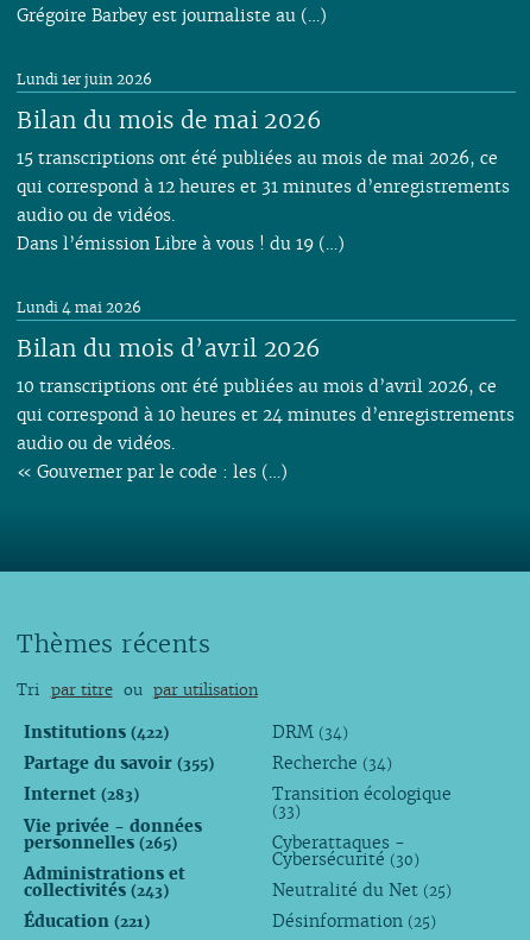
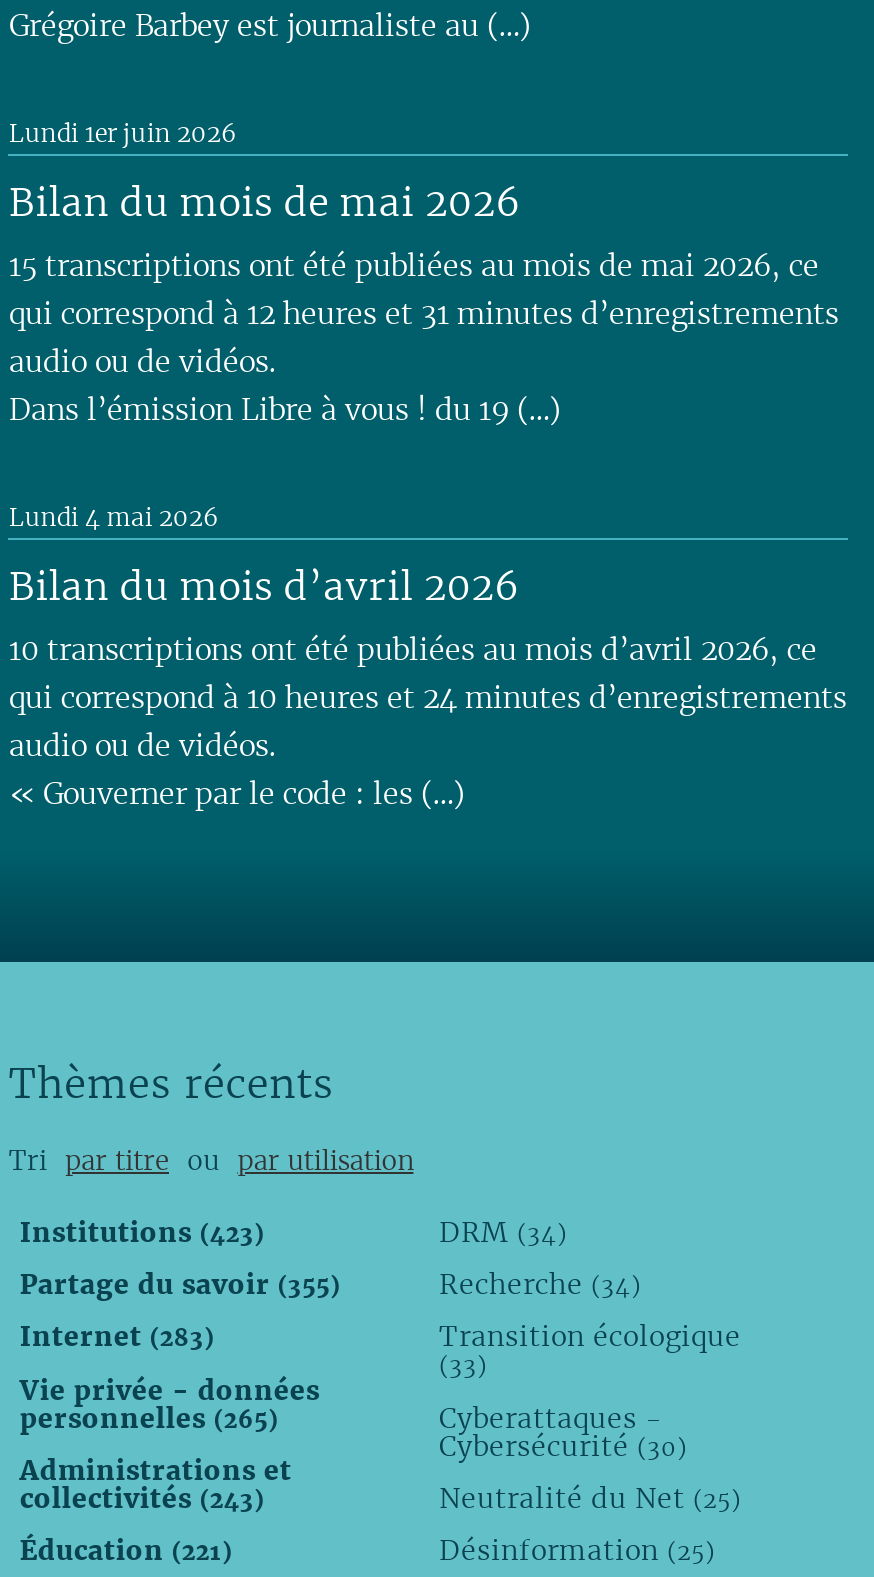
- Institutions (422)
+ Institutions (423)
